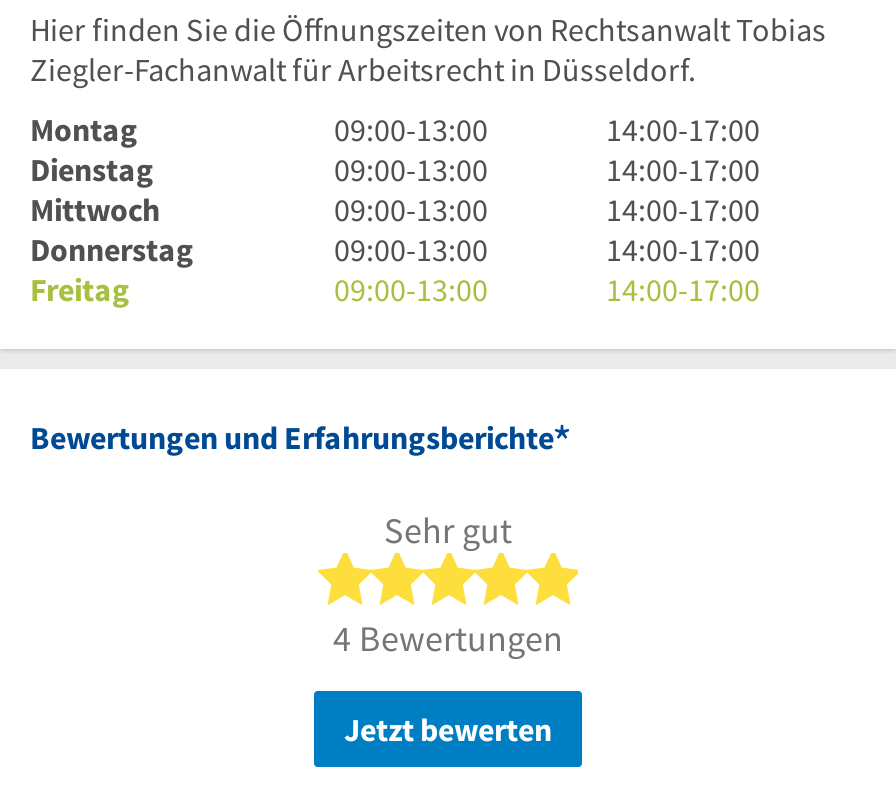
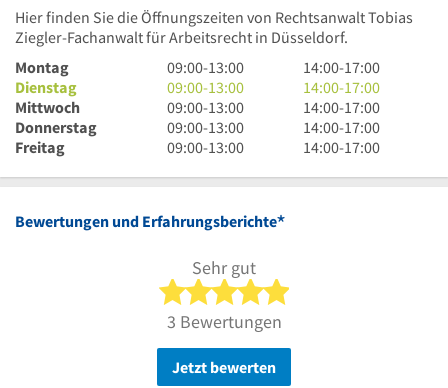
- 4 Bewertungen
+ 3 Bewertungen
